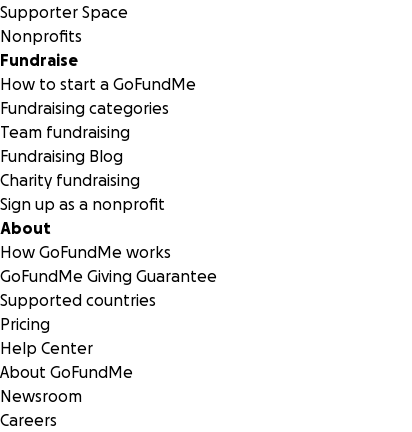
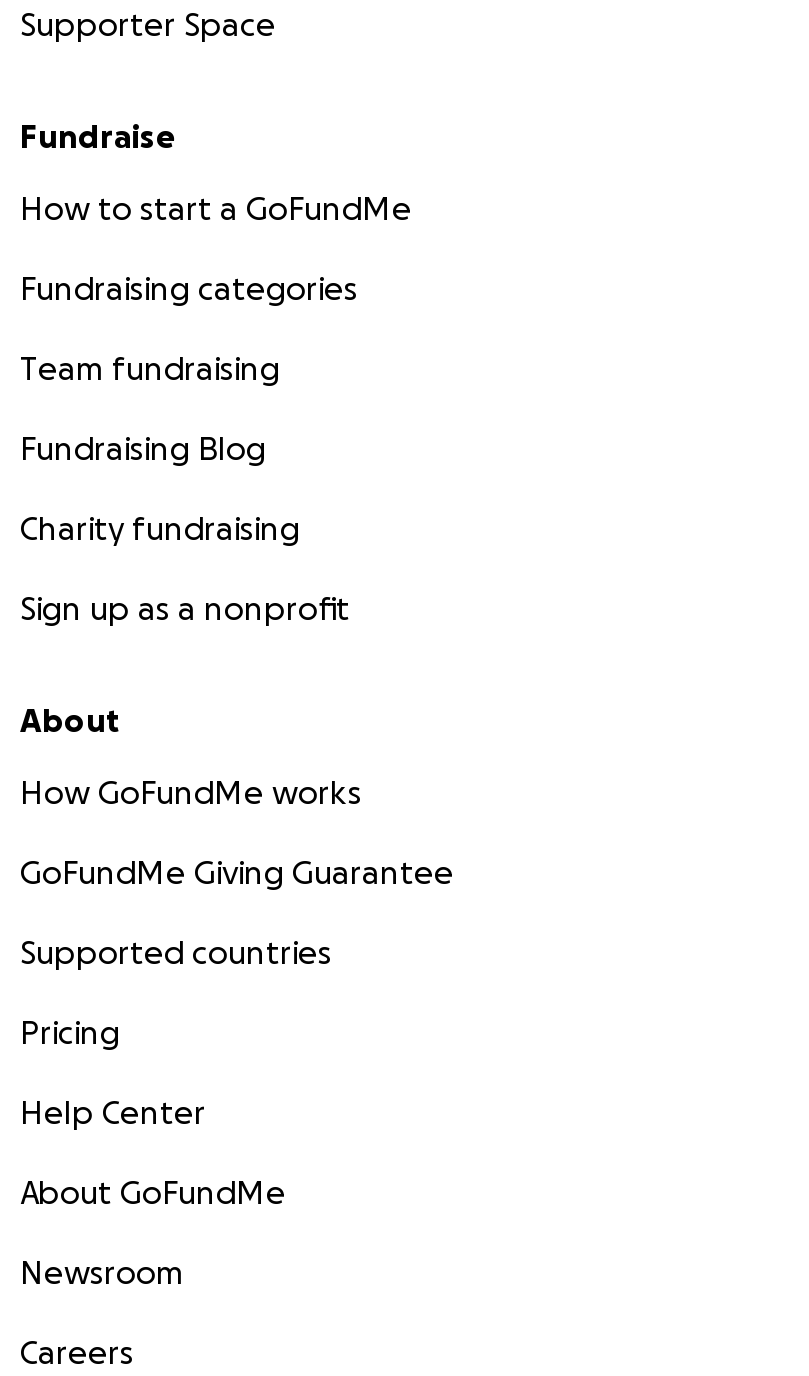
- Nonprofits
